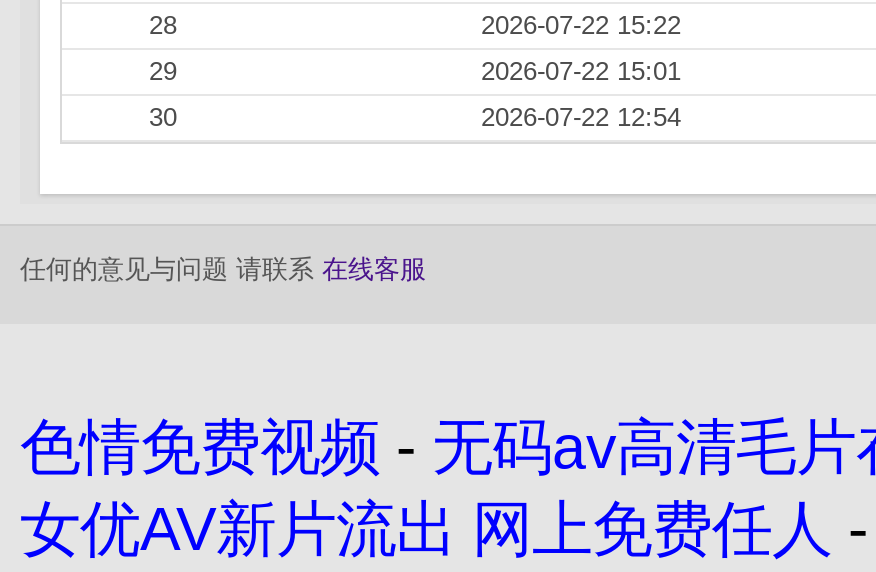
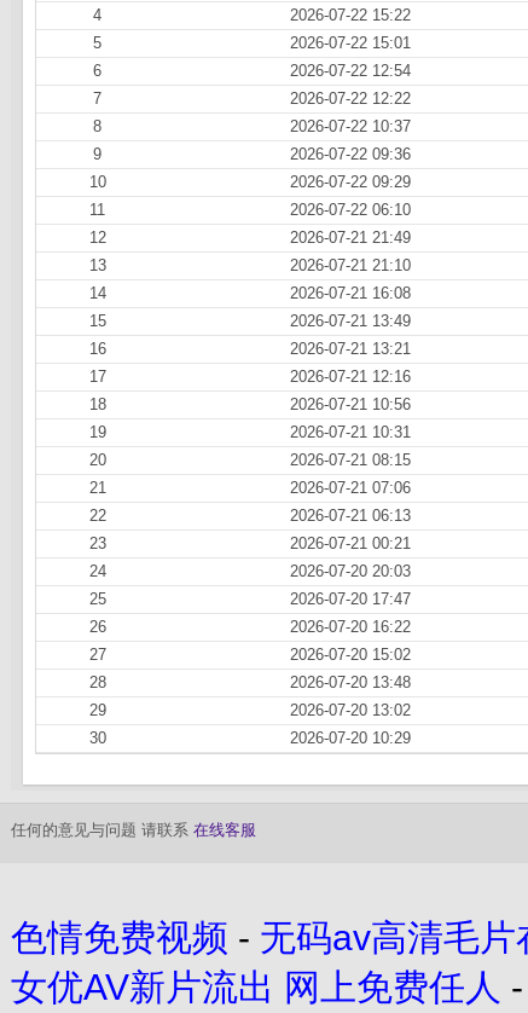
- 28
+ 4

- 29
+ 5

- 30
+ 6

+ 7
+ 2026-07-22 12:22
+ 8
+ 2026-07-22 10:37
+ 9
+ 2026-07-22 09:36
+ 10
+ 2026-07-22 09:29
+ 11
+ 2026-07-22 06:10
+ 12
+ 2026-07-21 21:49
+ 13
+ 2026-07-21 21:10
+ 14
+ 2026-07-21 16:08
+ 15
+ 2026-07-21 13:49
+ 16
+ 2026-07-21 13:21
+ 17
+ 2026-07-21 12:16
+ 18
+ 2026-07-21 10:56
+ 19
+ 2026-07-21 10:31
+ 20
+ 2026-07-21 08:15
+ 21
+ 2026-07-21 07:06
+ 22
+ 2026-07-21 06:13
+ 23
+ 2026-07-21 00:21
+ 24
+ 2026-07-20 20:03
+ 25
+ 2026-07-20 17:47
+ 26
+ 2026-07-20 16:22
+ 27
+ 2026-07-20 15:02
+ 28
+ 2026-07-20 13:48
+ 29
+ 2026-07-20 13:02
+ 30
+ 2026-07-20 10:29
